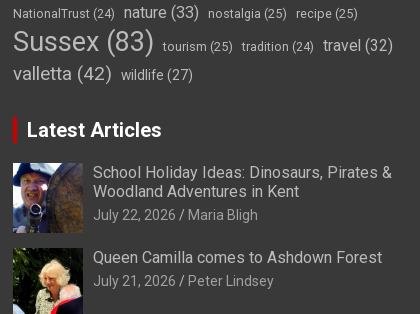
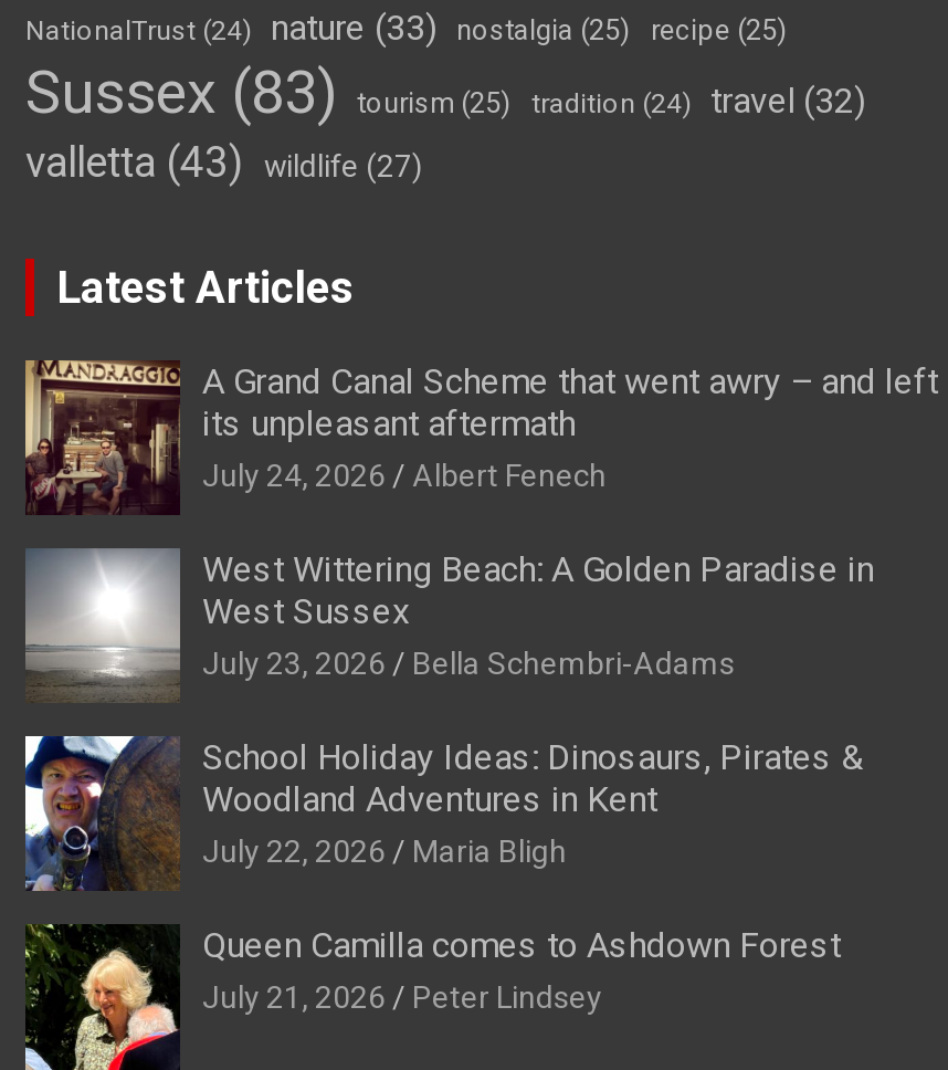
- valletta (42) wildlife (27)
+ valletta (43) wildlife (27)

+ [image]
+ A Grand Canal Scheme that went awry – and left
+ its unpleasant aftermath
+ July 24, 2026
+ Albert Fenech
+ West Wittering Beach: A Golden Paradise in
+ West Sussex
+ July 23, 2026
+ Bella Schembri-Adams

+ [image]
